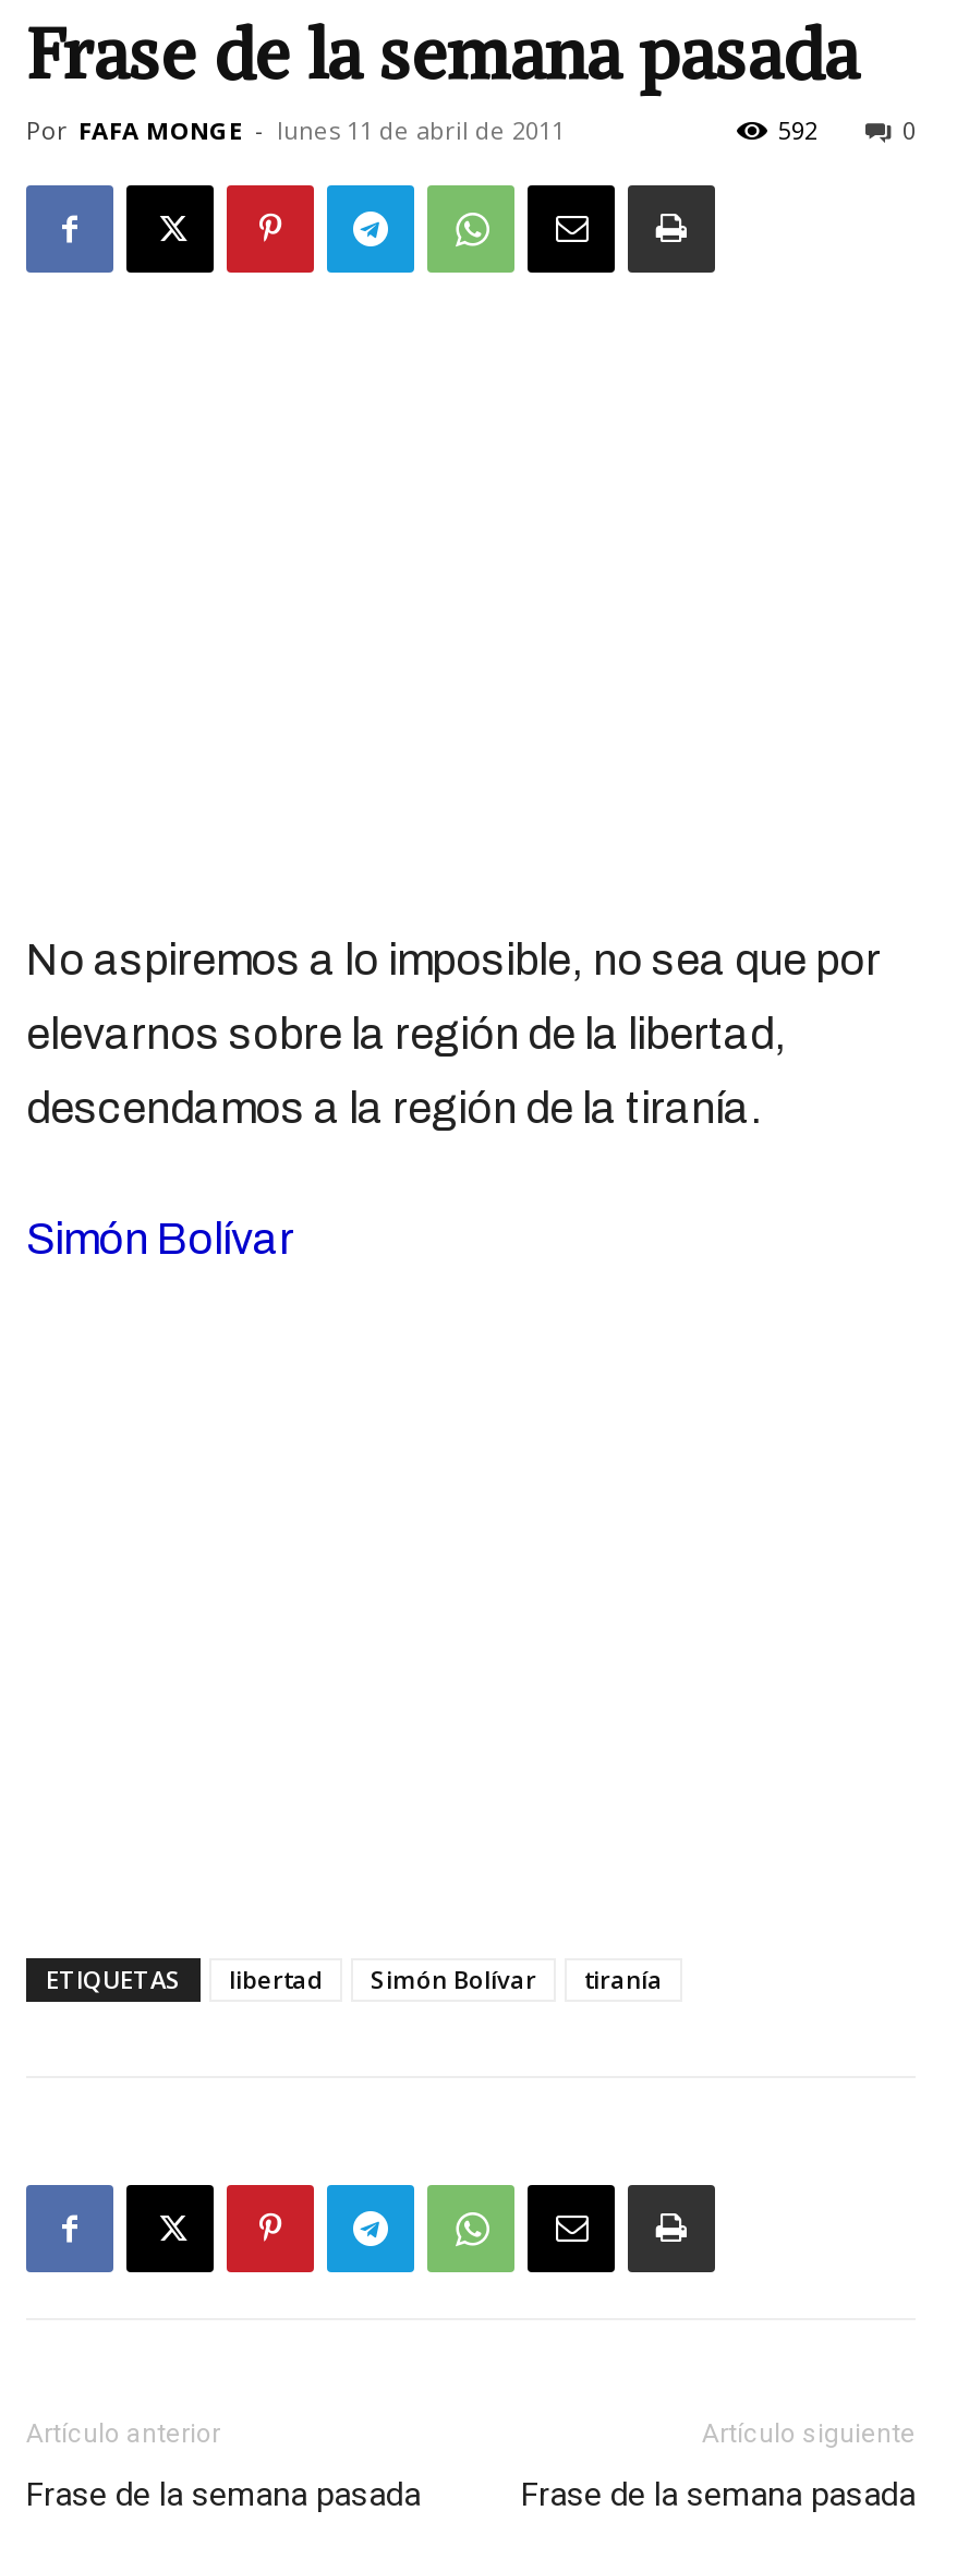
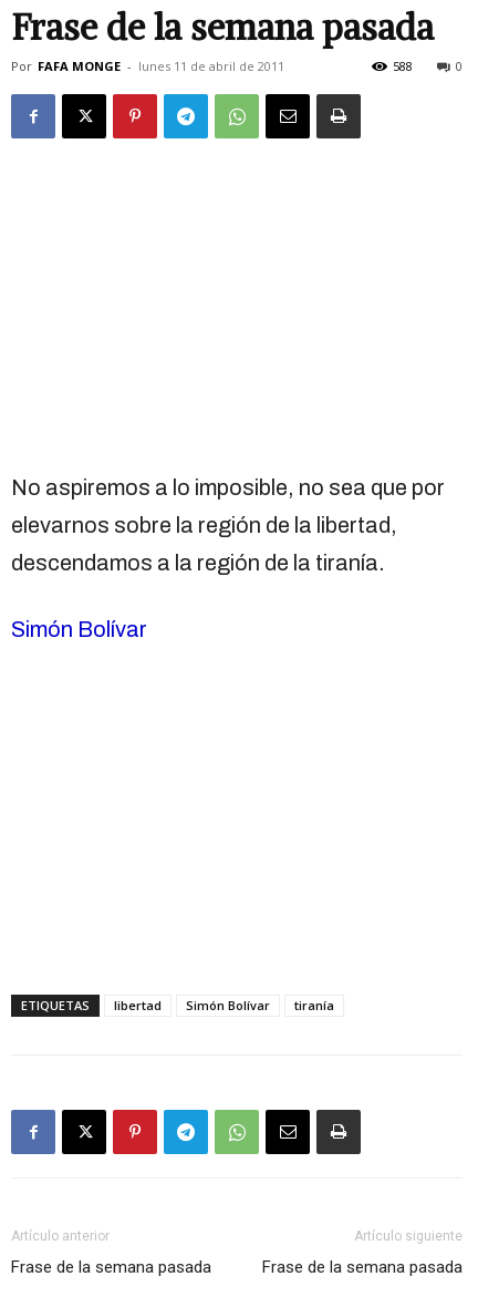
- 592
+ 588
